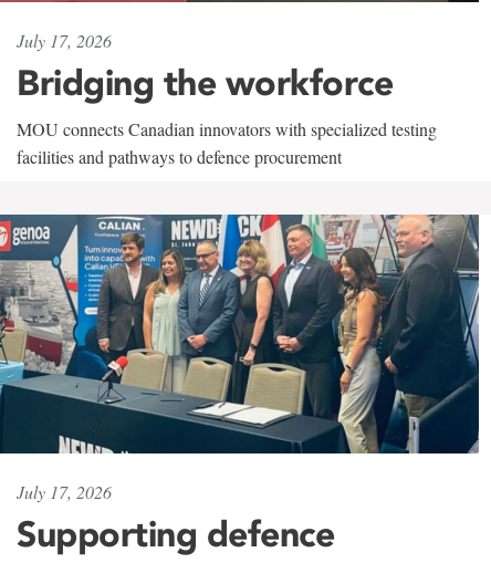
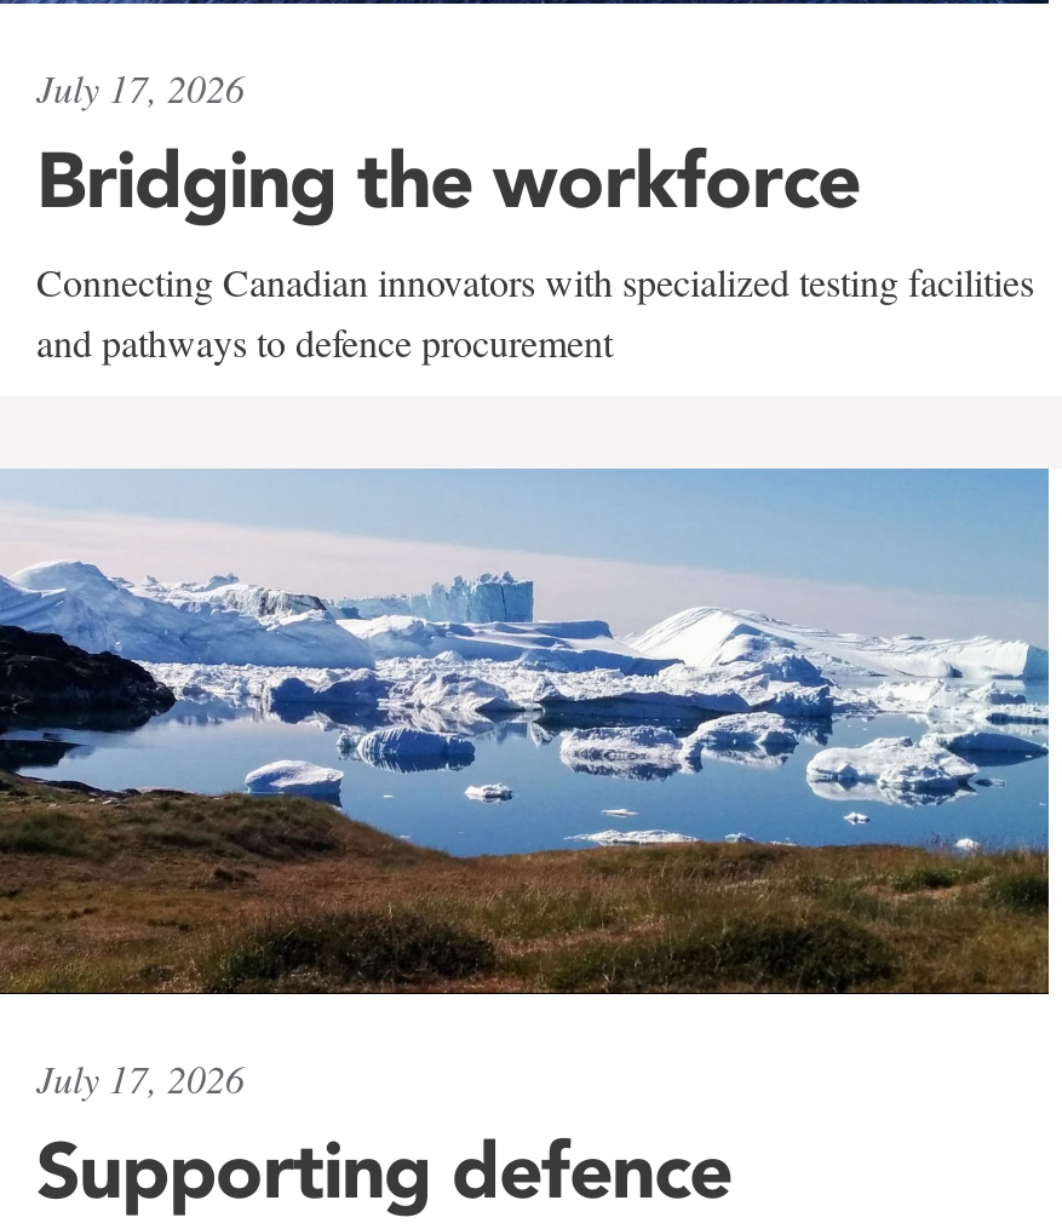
- MOU connects Canadian innovators with specialized testing
- facilities and pathways to defence procurement
+ Connecting Canadian innovators with specialized testing facilities
+ and pathways to defence procurement

- [image]
+ [image]
